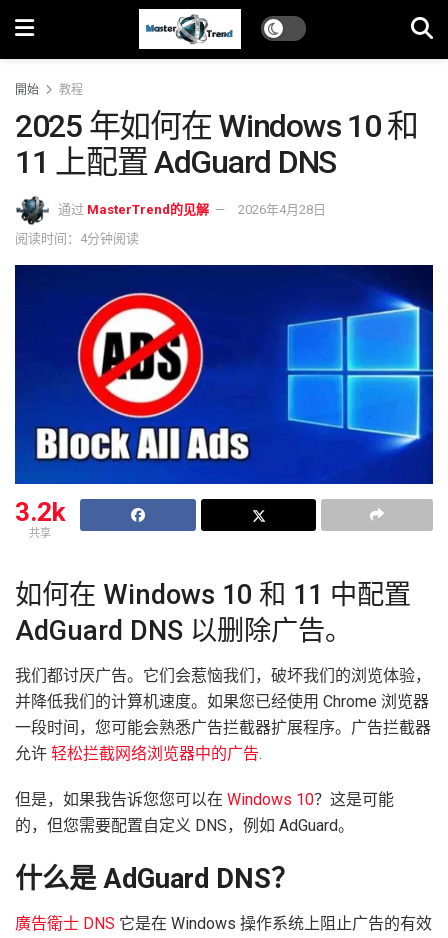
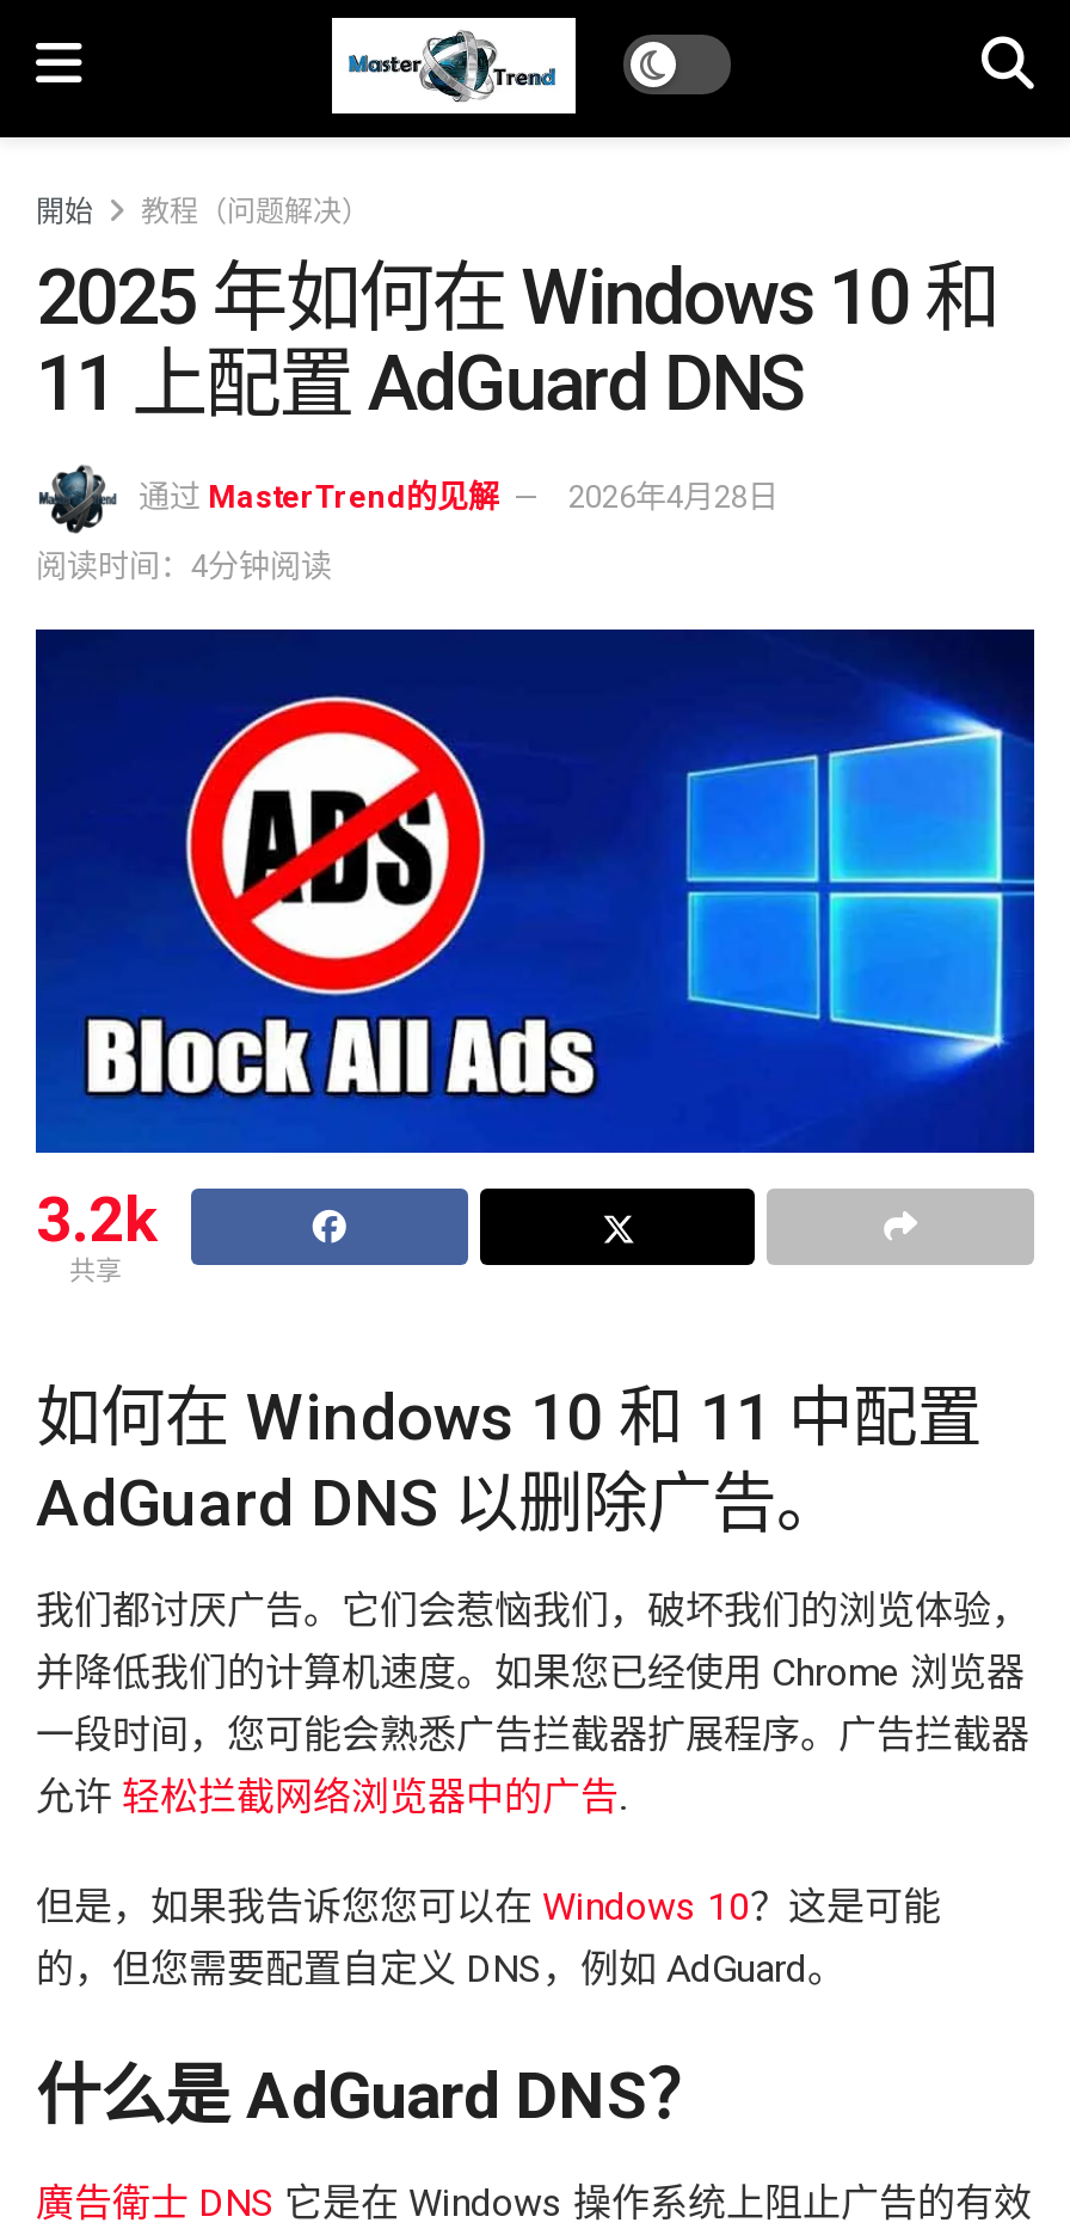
- 教程
+ 教程（问题解决）
